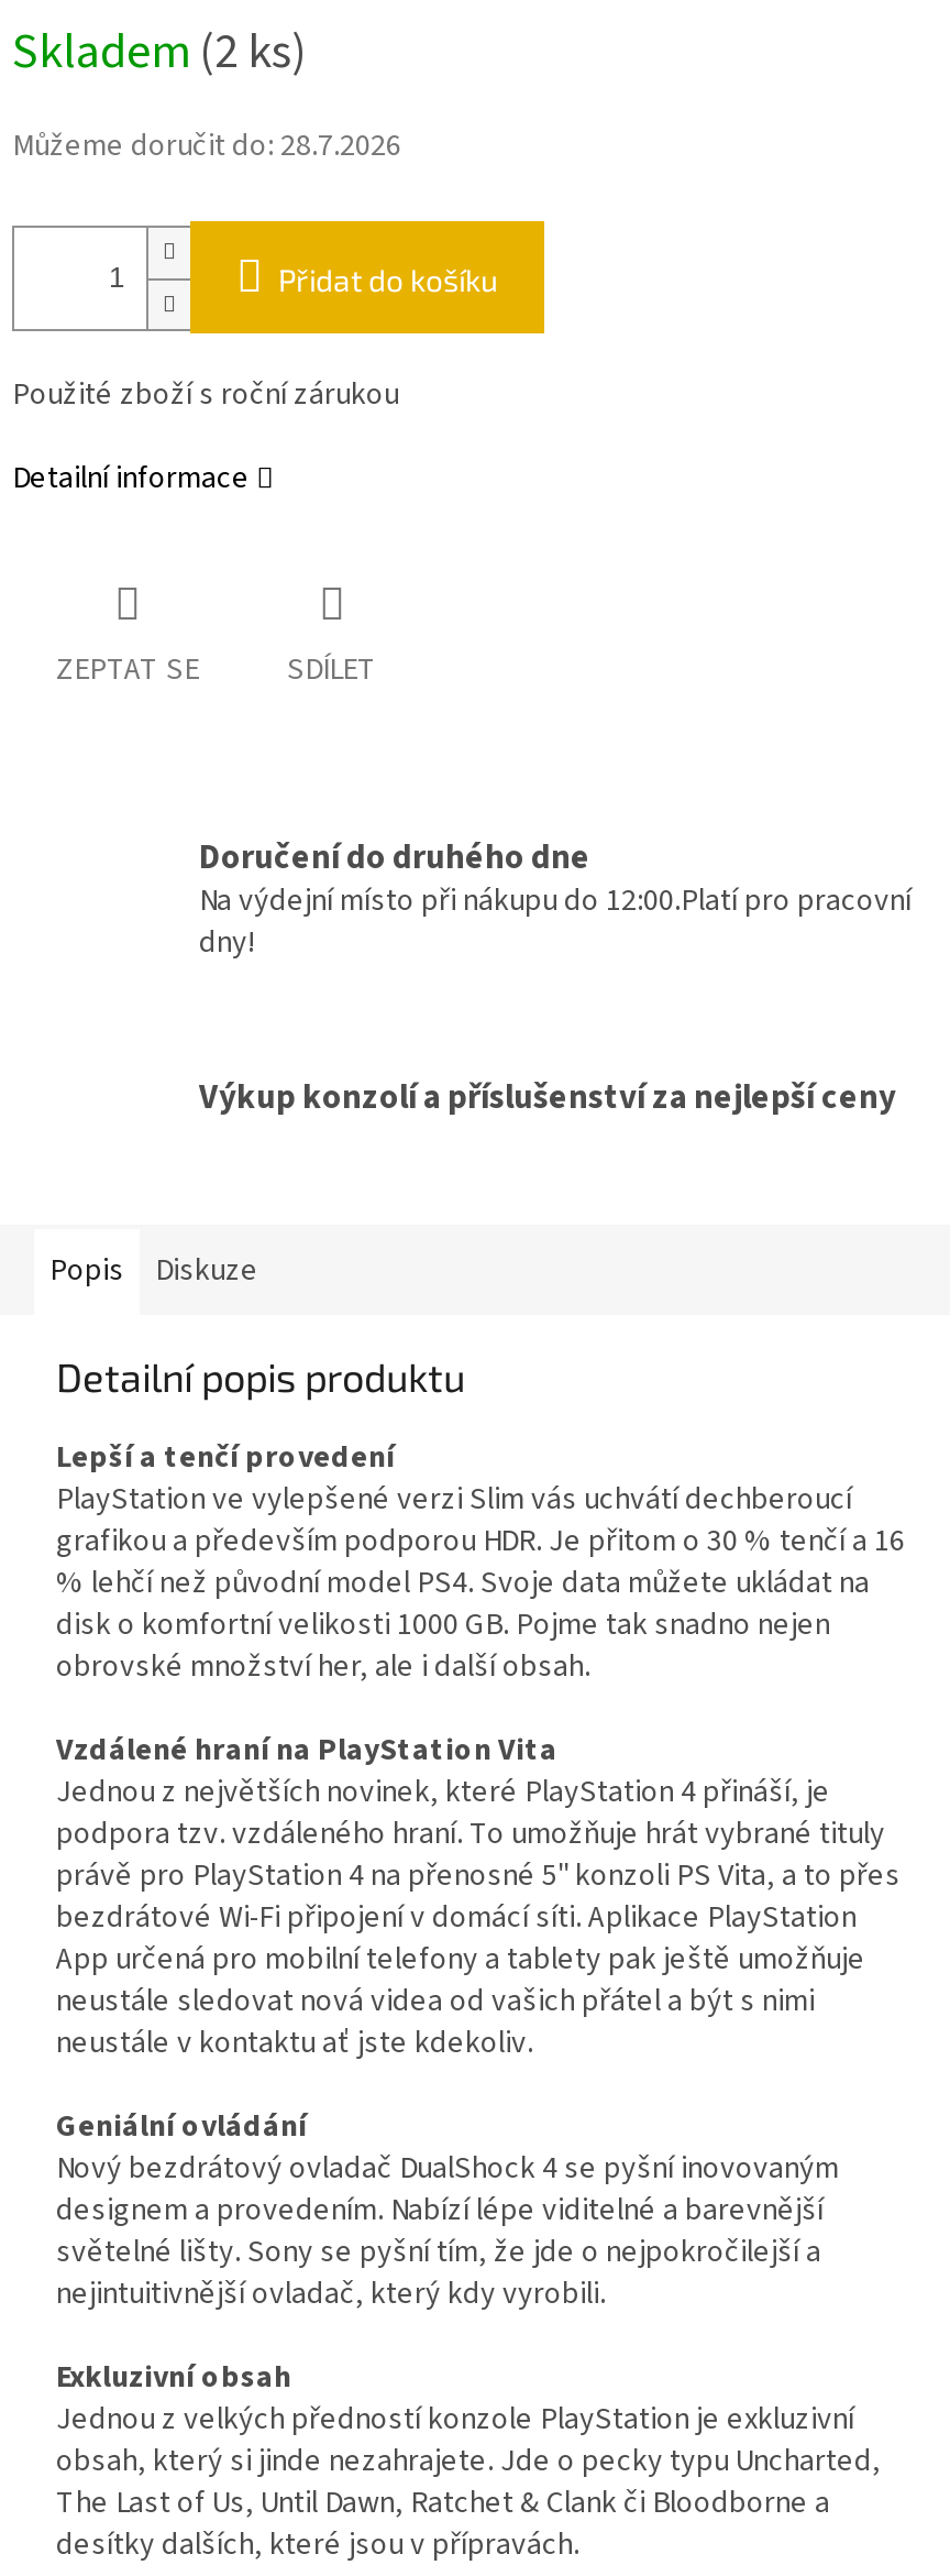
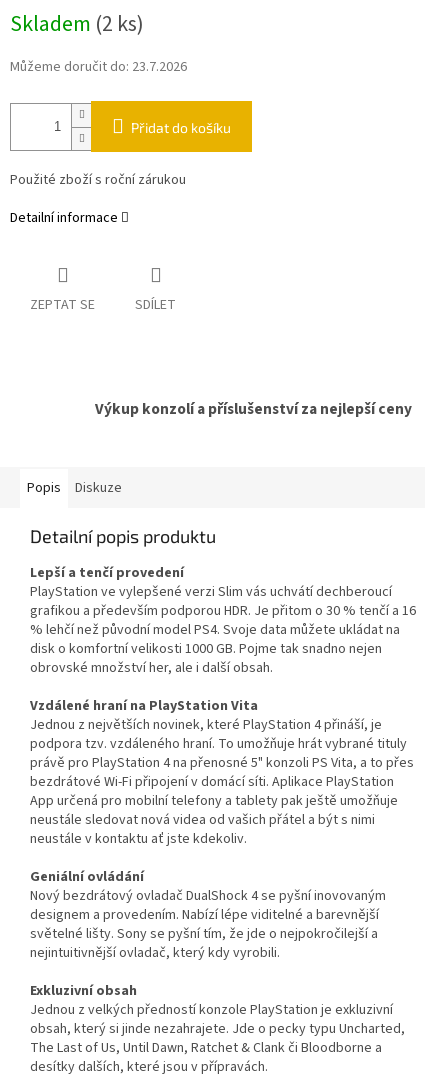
- Můžeme doručit do: 28.7.2026
+ Můžeme doručit do: 23.7.2026

- Doručení do druhého dne
- Na výdejní místo při nákupu do 12:00.Platí pro pracovní
- dny!
